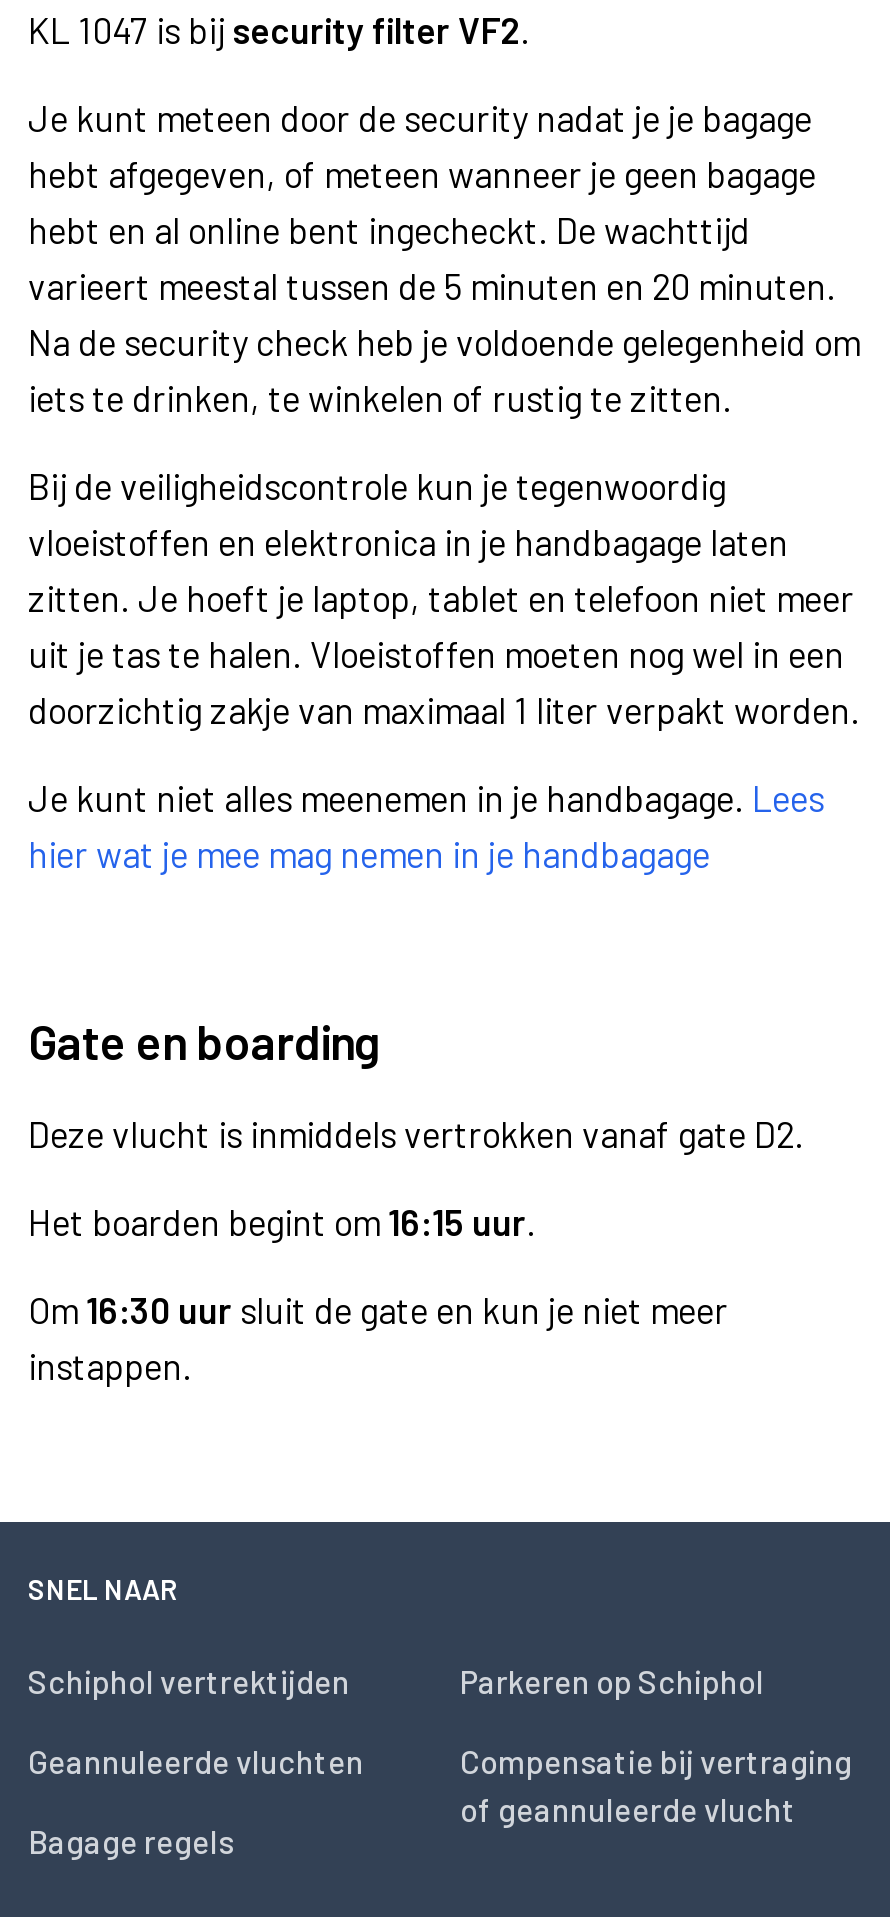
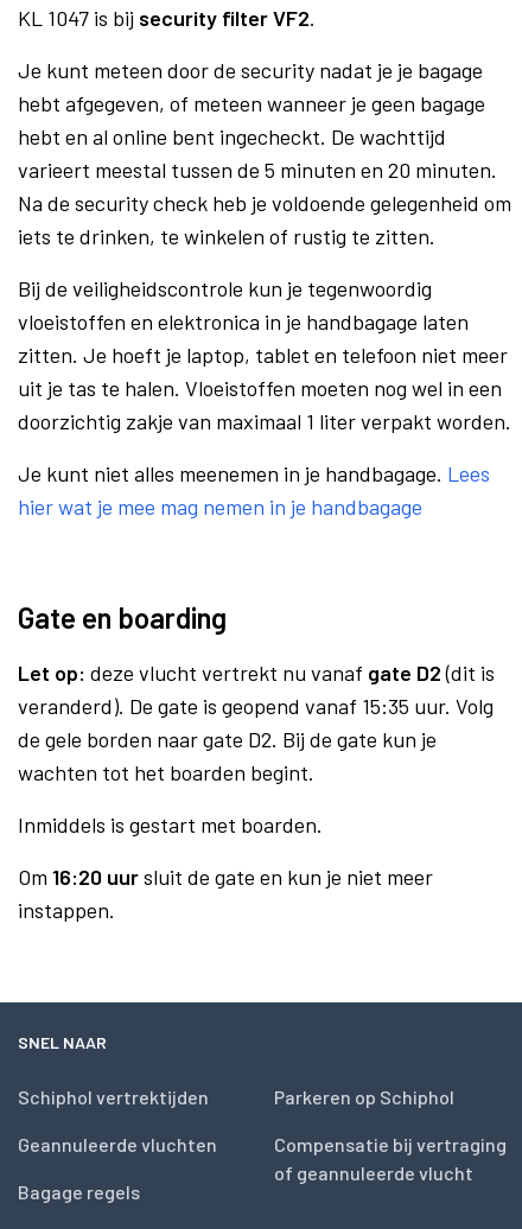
- Deze vlucht is inmiddels vertrokken vanaf gate D2.
+ Let op: deze vlucht vertrekt nu vanaf gate D2 (dit is
+ veranderd). De gate is geopend vanaf 15:35 uur. Volg
+ de gele borden naar gate D2. Bij de gate kun je
+ wachten tot het boarden begint.

- Het boarden begint om 16:15 uur.
+ Inmiddels is gestart met boarden.

- Om 16:30 uur sluit de gate en kun je niet meer
+ Om 16:20 uur sluit de gate en kun je niet meer
